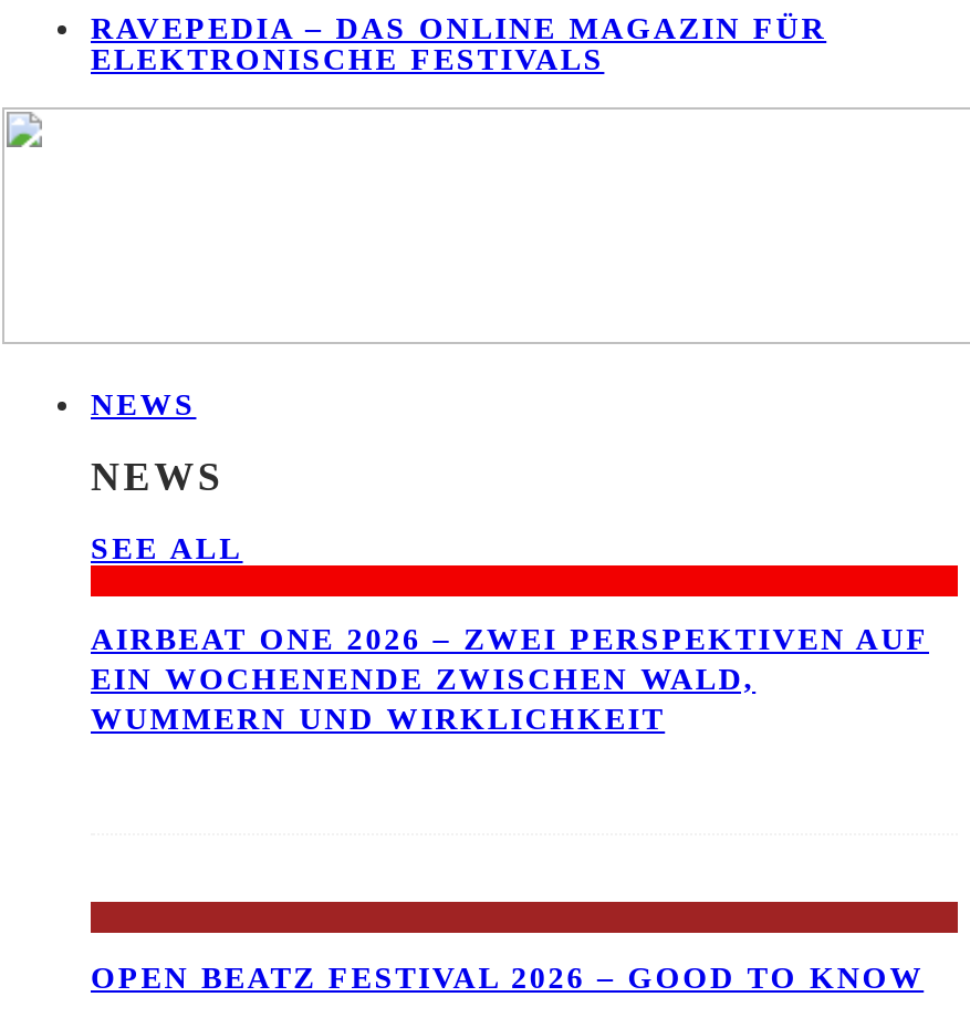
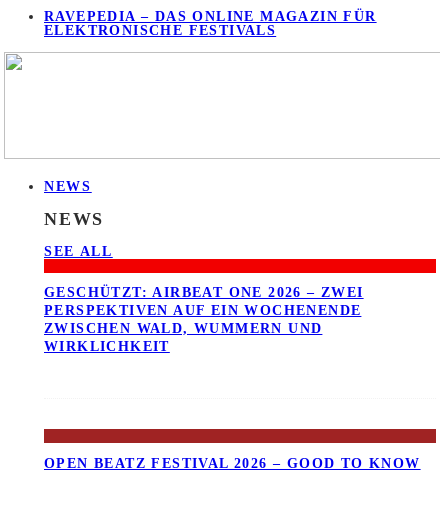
- AIRBEAT ONE 2026 – ZWEI PERSPEKTIVEN AUF
- EIN WOCHENENDE ZWISCHEN WALD,
- WUMMERN UND WIRKLICHKEIT
+ GESCHÜTZT: AIRBEAT ONE 2026 – ZWEI
+ PERSPEKTIVEN AUF EIN WOCHENENDE
+ ZWISCHEN WALD, WUMMERN UND
+ WIRKLICHKEIT
